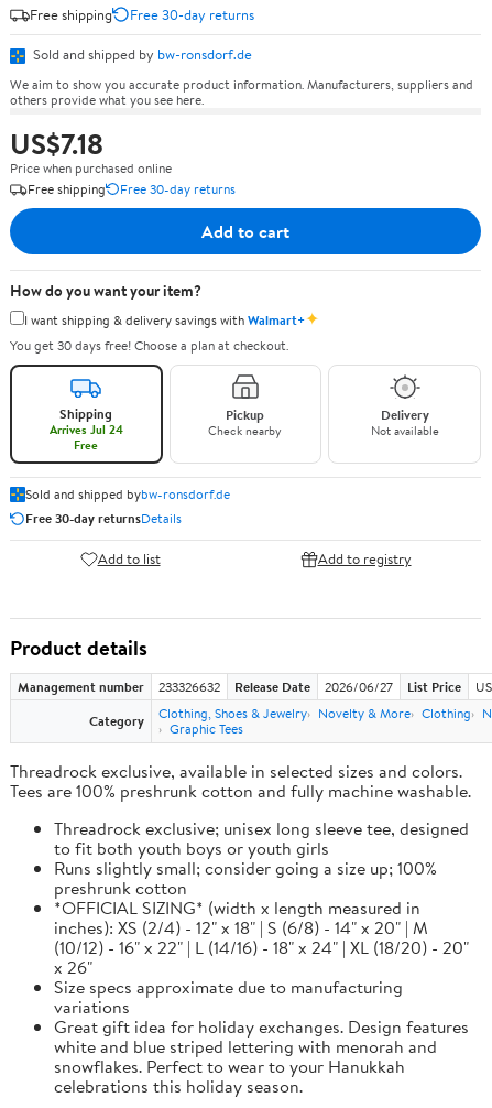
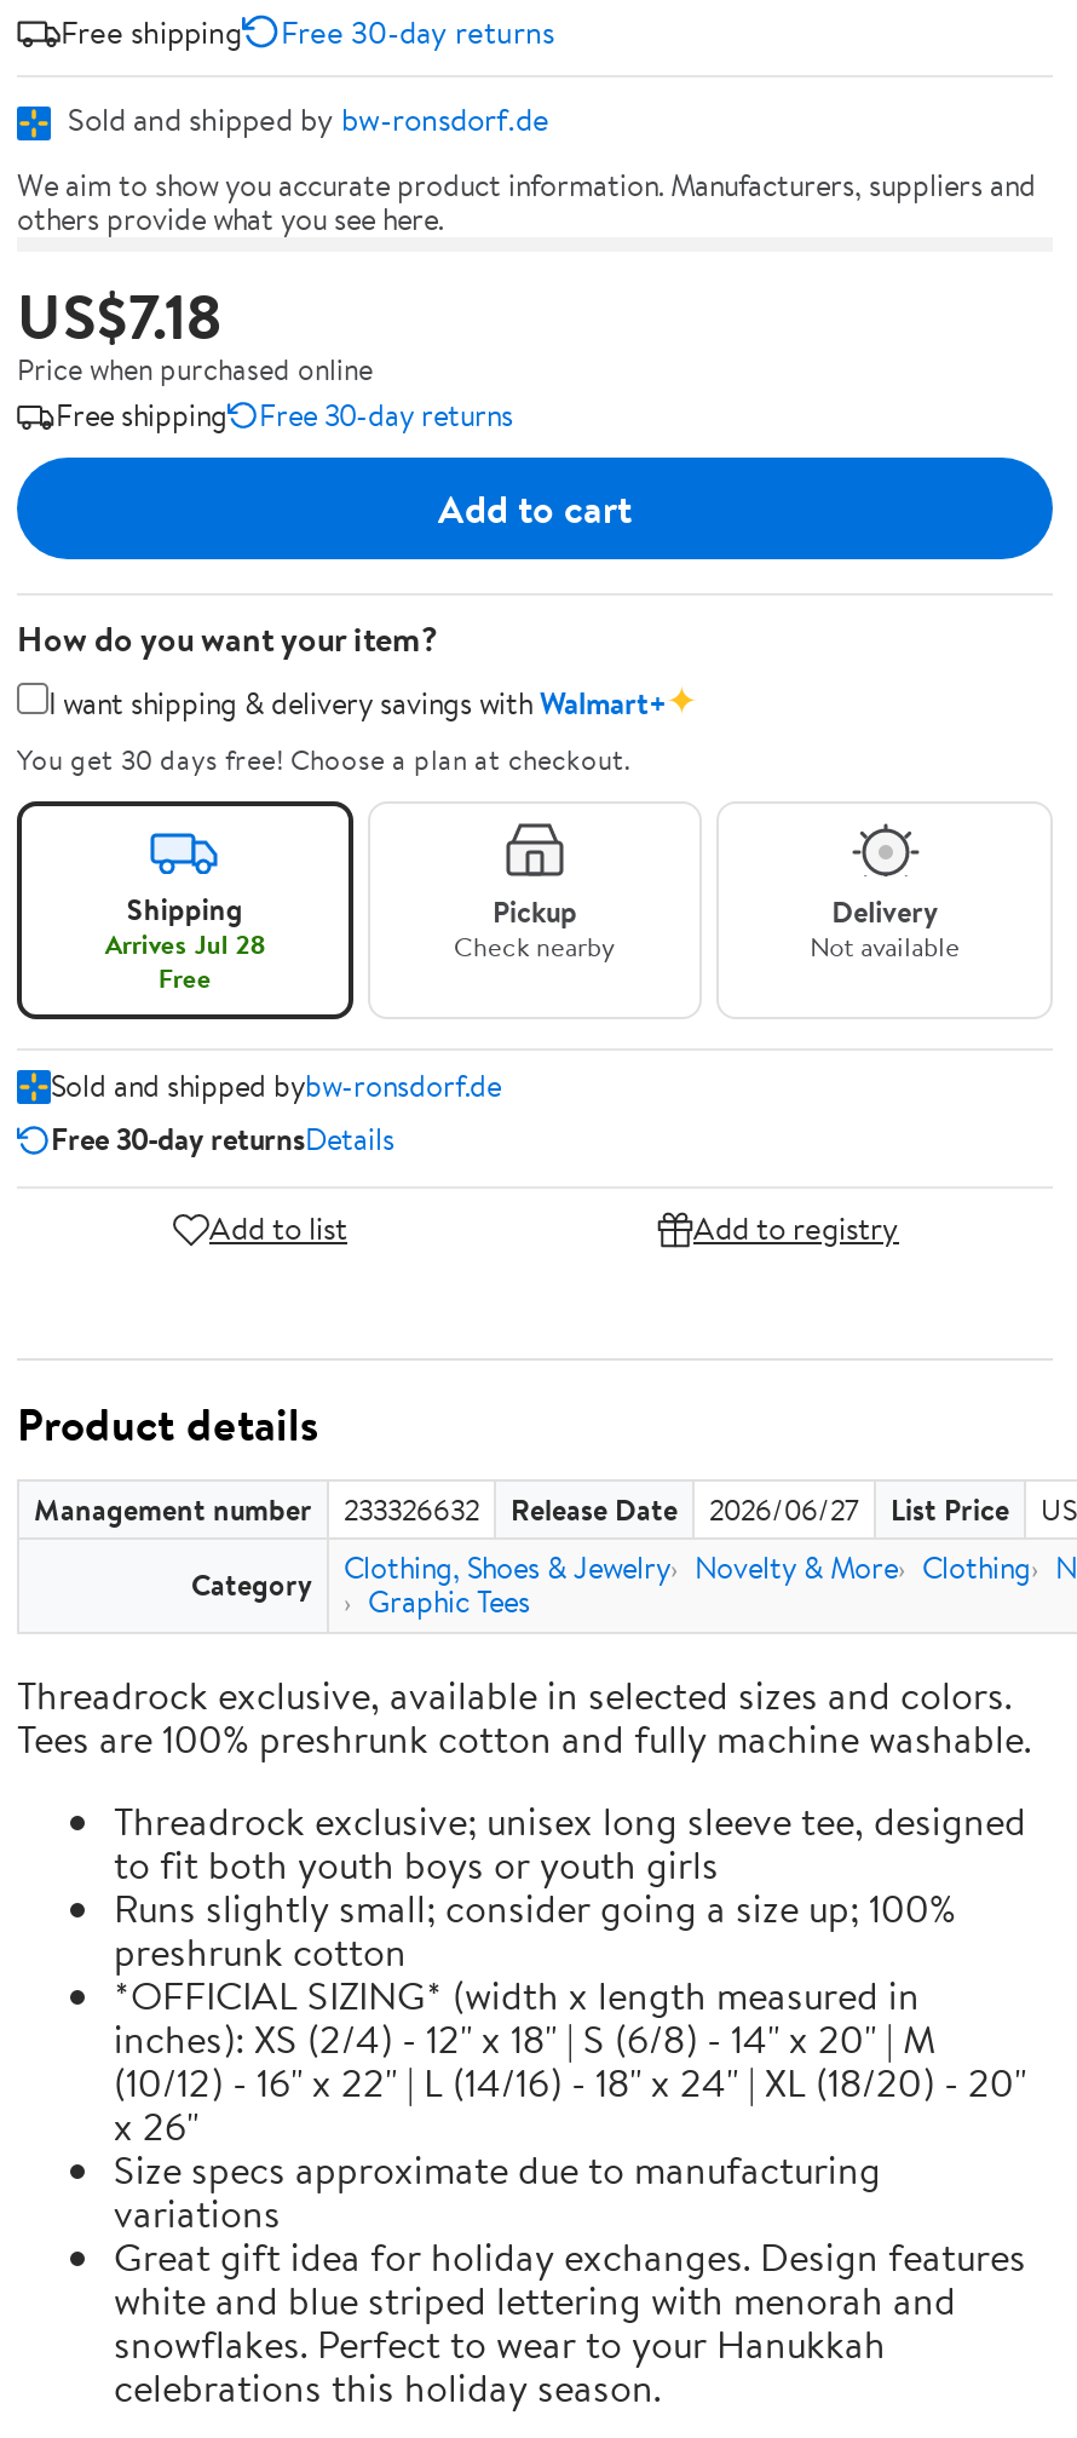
- Arrives Jul 24
+ Arrives Jul 28
